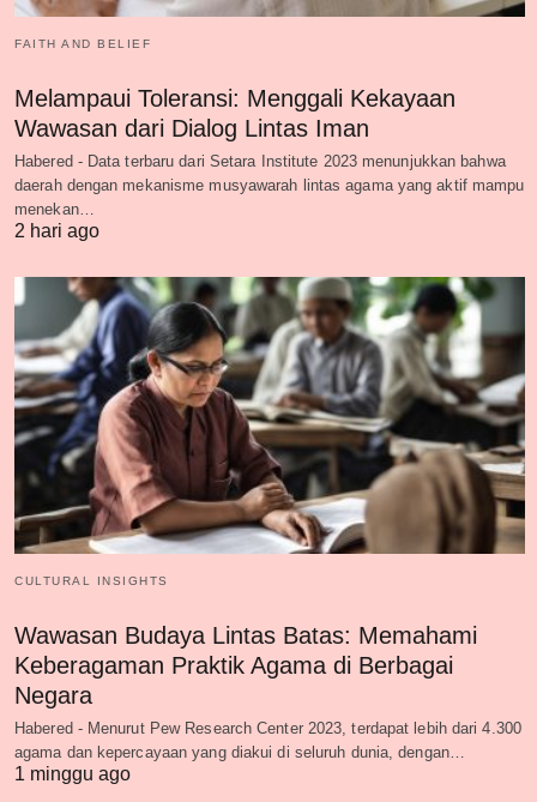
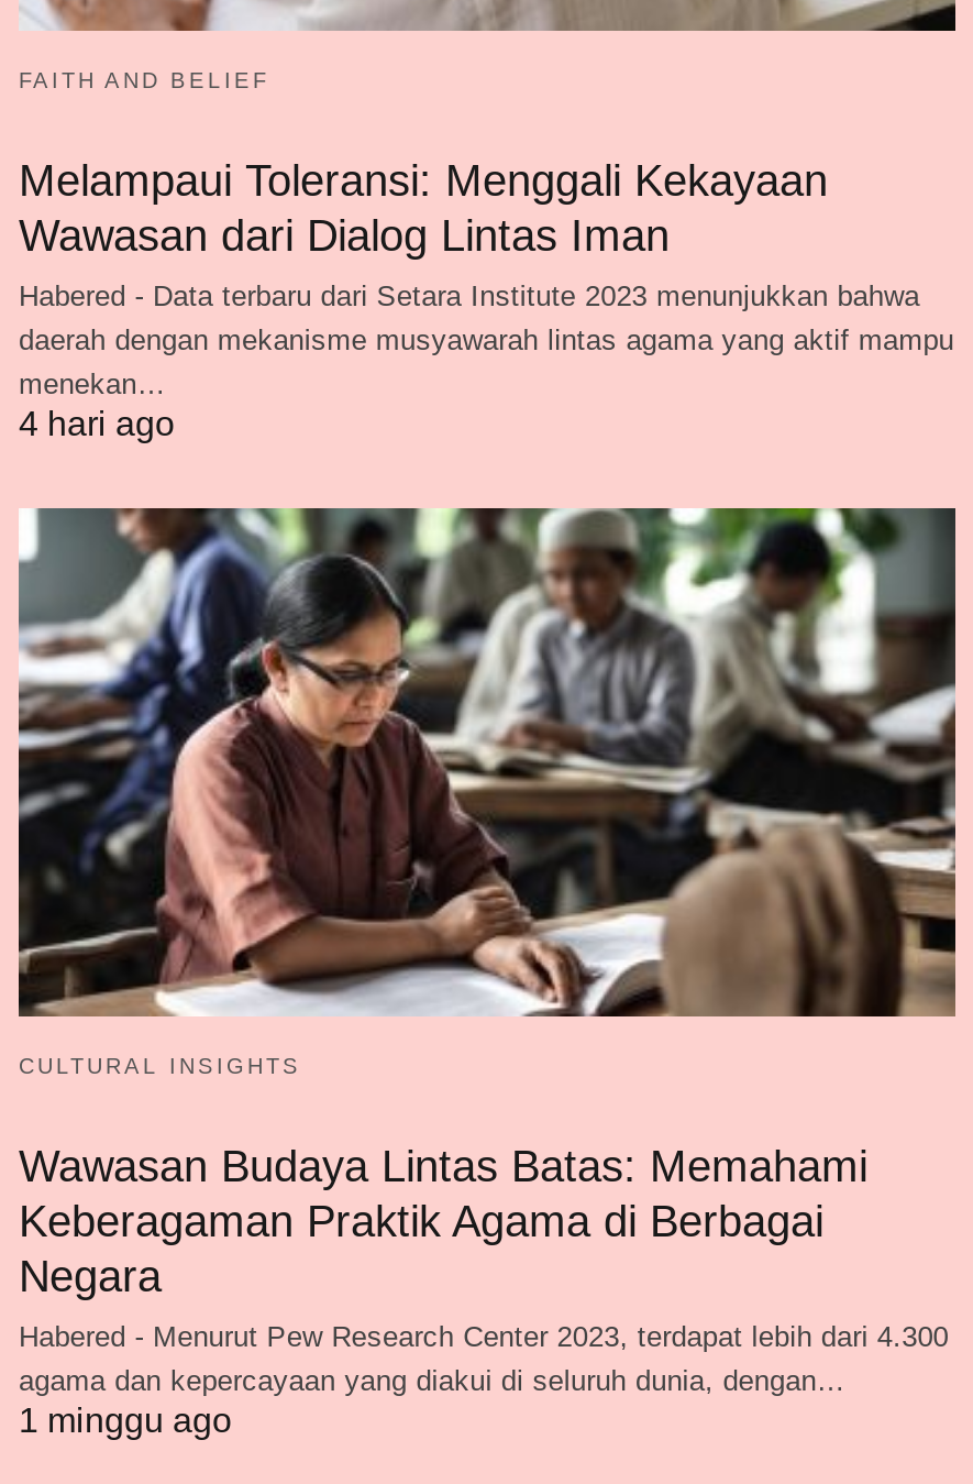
- 2 hari ago
+ 4 hari ago
